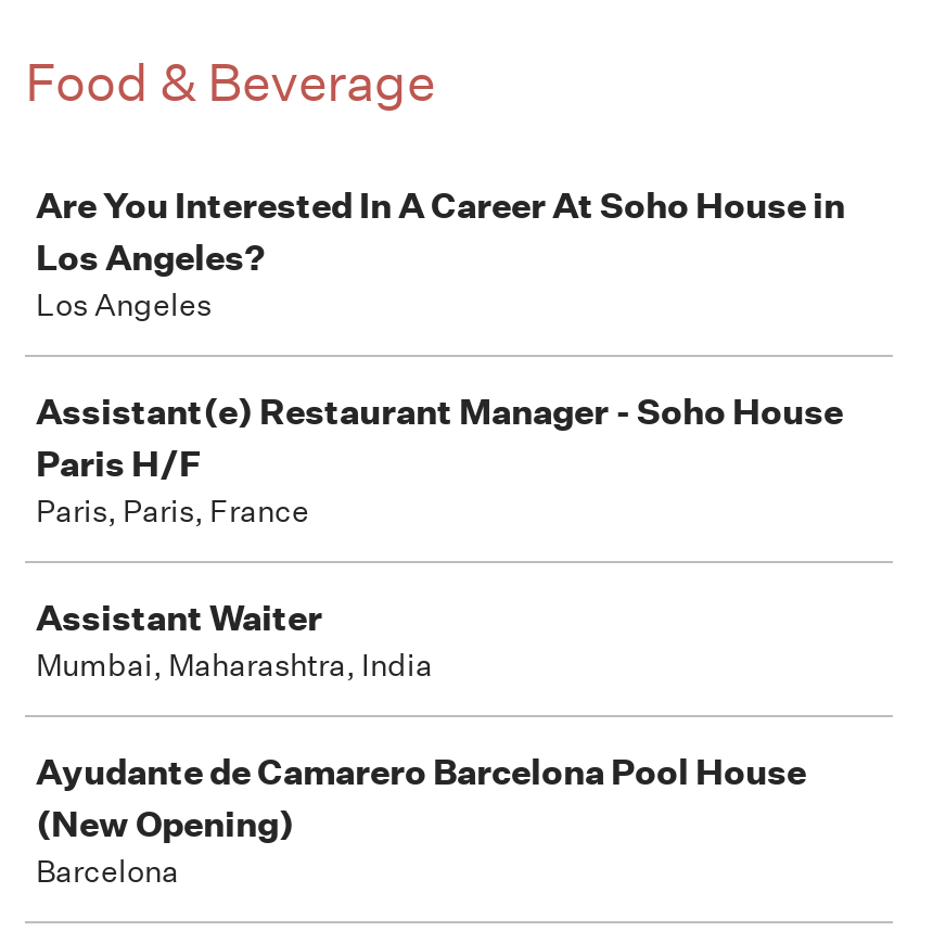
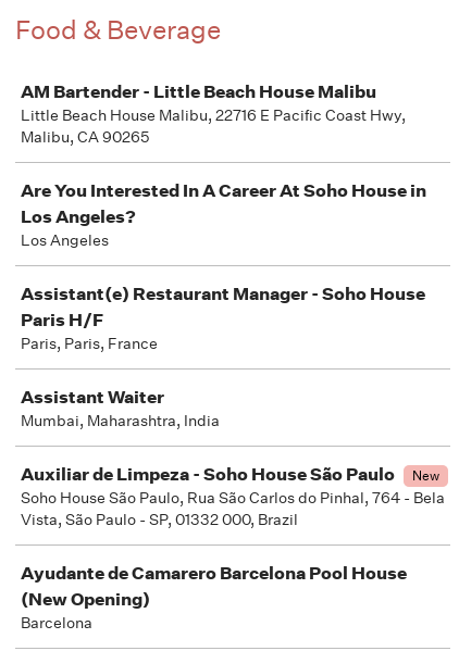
+ AM Bartender - Little Beach House Malibu
+ Little Beach House Malibu, 22716 E Pacific Coast Hwy,
+ Malibu, CA 90265

+ Auxiliar de Limpeza - Soho House São Paulo
+ New
+ Soho House São Paulo, Rua São Carlos do Pinhal, 764 - Bela
+ Vista, São Paulo - SP, 01332 000, Brazil
